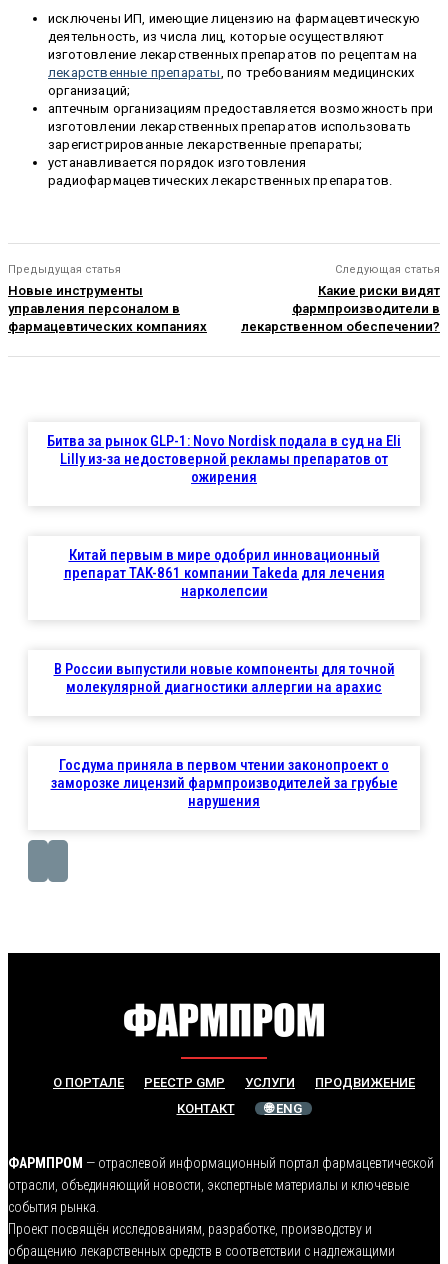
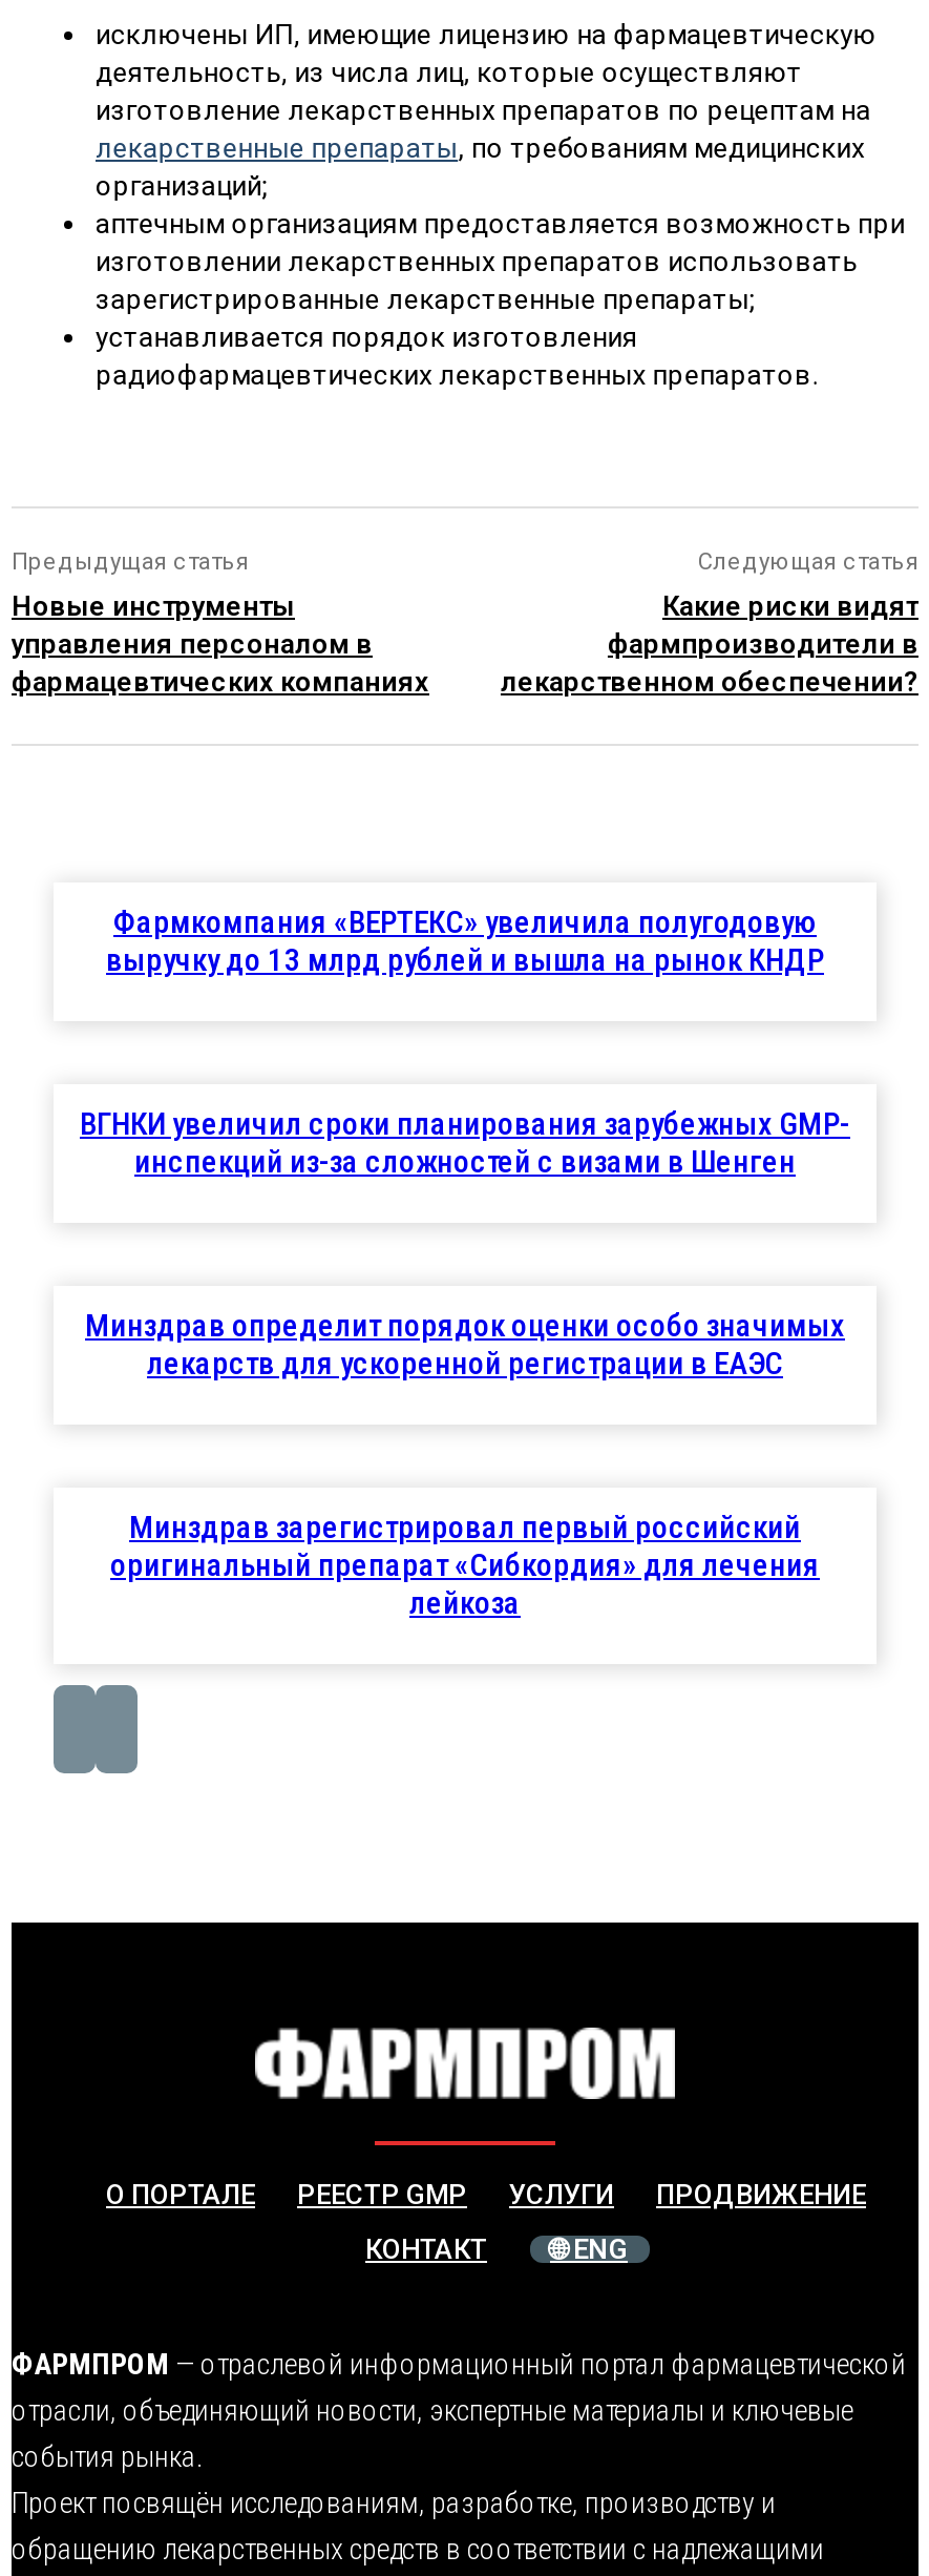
- Битва за рынок GLP-1: Novo Nordisk подала в суд на Eli
- Lilly из-за недостоверной рекламы препаратов от
- ожирения
+ Фармкомпания «ВЕРТЕКС» увеличила полугодовую
+ выручку до 13 млрд рублей и вышла на рынок КНДР

- Китай первым в мире одобрил инновационный
- препарат TAK-861 компании Takeda для лечения
- нарколепсии
+ ВГНКИ увеличил сроки планирования зарубежных GMP-
+ инспекций из-за сложностей с визами в Шенген

- В России выпустили новые компоненты для точной
- молекулярной диагностики аллергии на арахис
+ Минздрав определит порядок оценки особо значимых
+ лекарств для ускоренной регистрации в ЕАЭС

- Госдума приняла в первом чтении законопроект о
- заморозке лицензий фармпроизводителей за грубые
- нарушения
+ Минздрав зарегистрировал первый российский
+ оригинальный препарат «Сибкордия» для лечения
+ лейкоза
